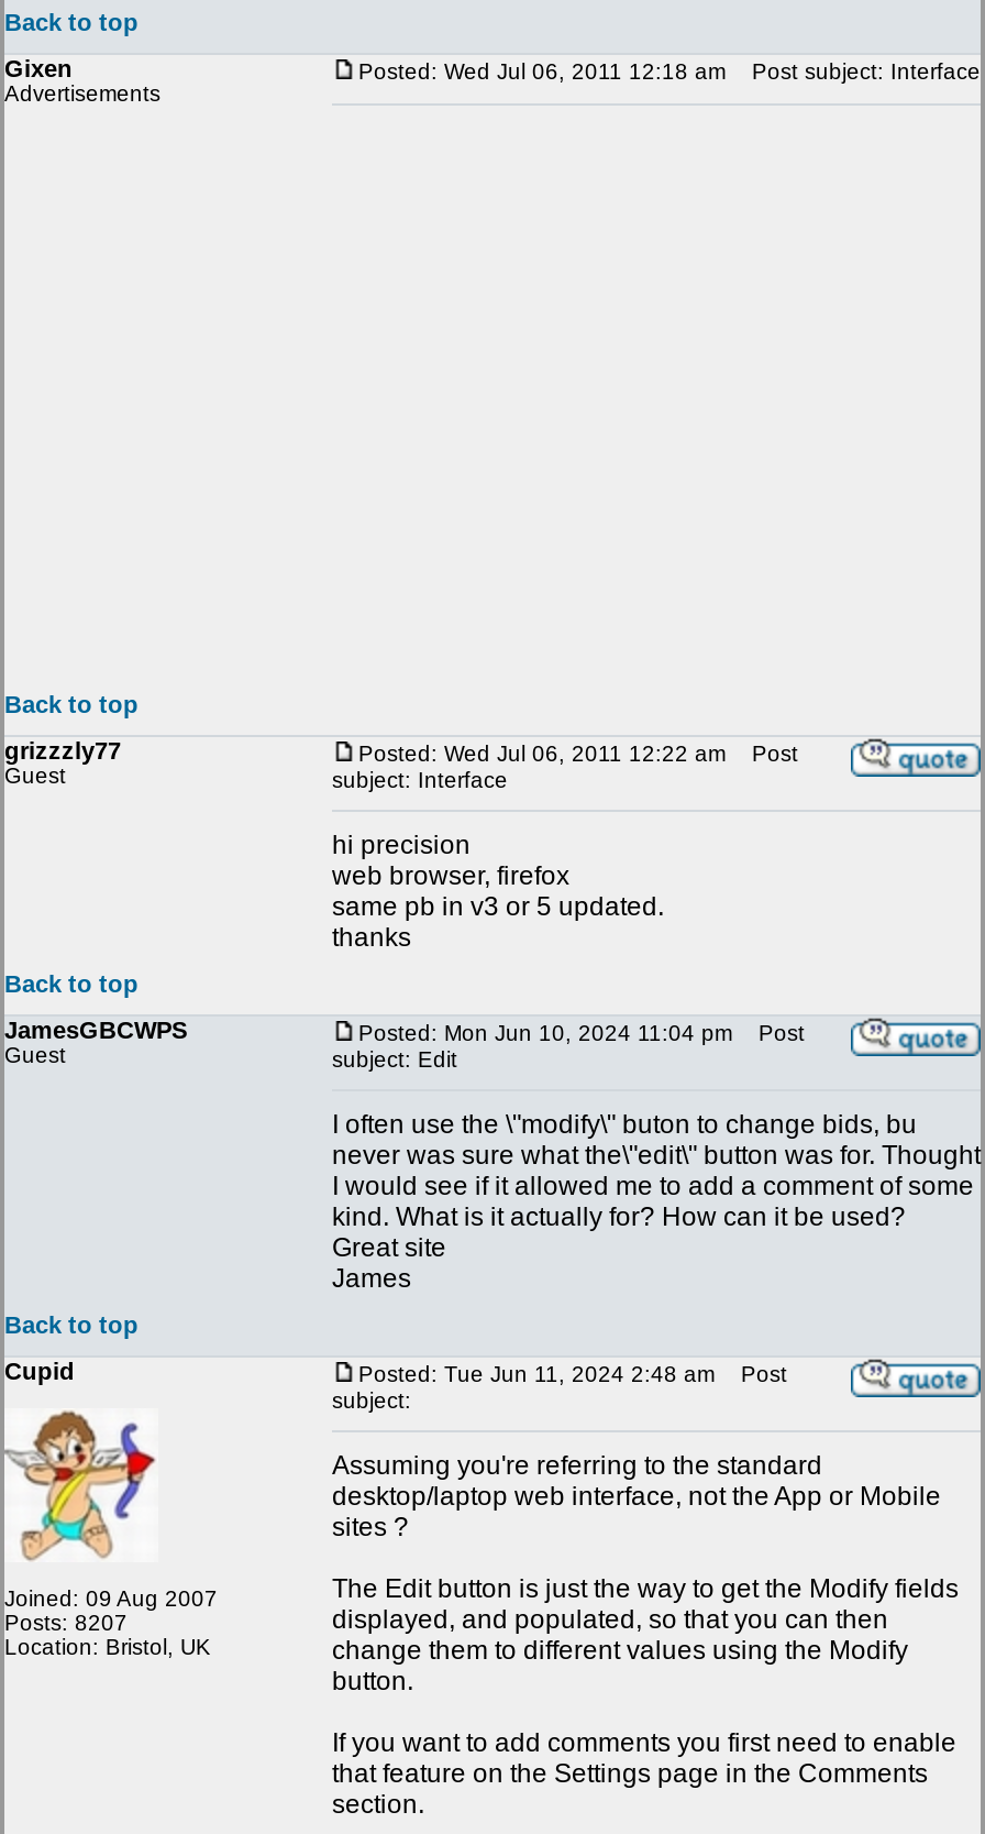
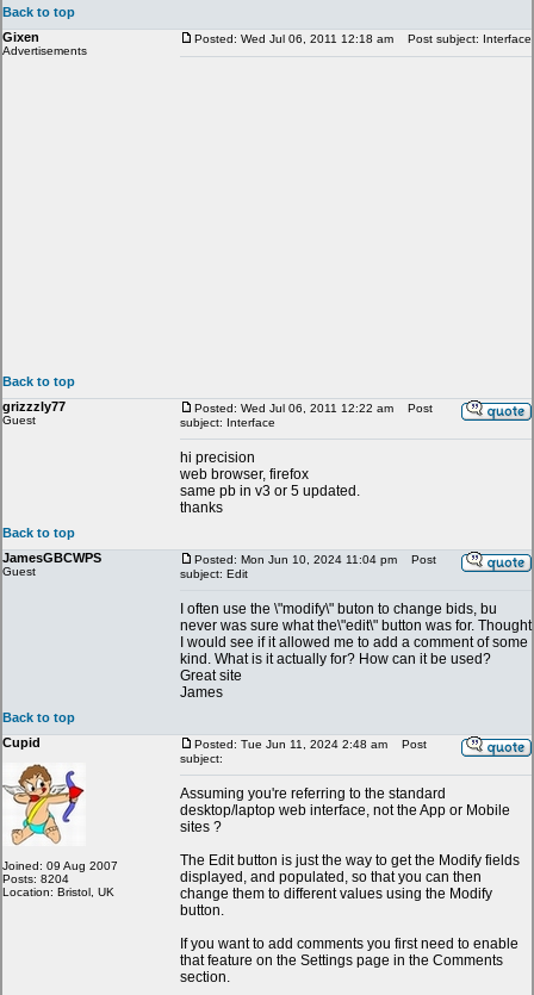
- Posts: 8207
+ Posts: 8204
